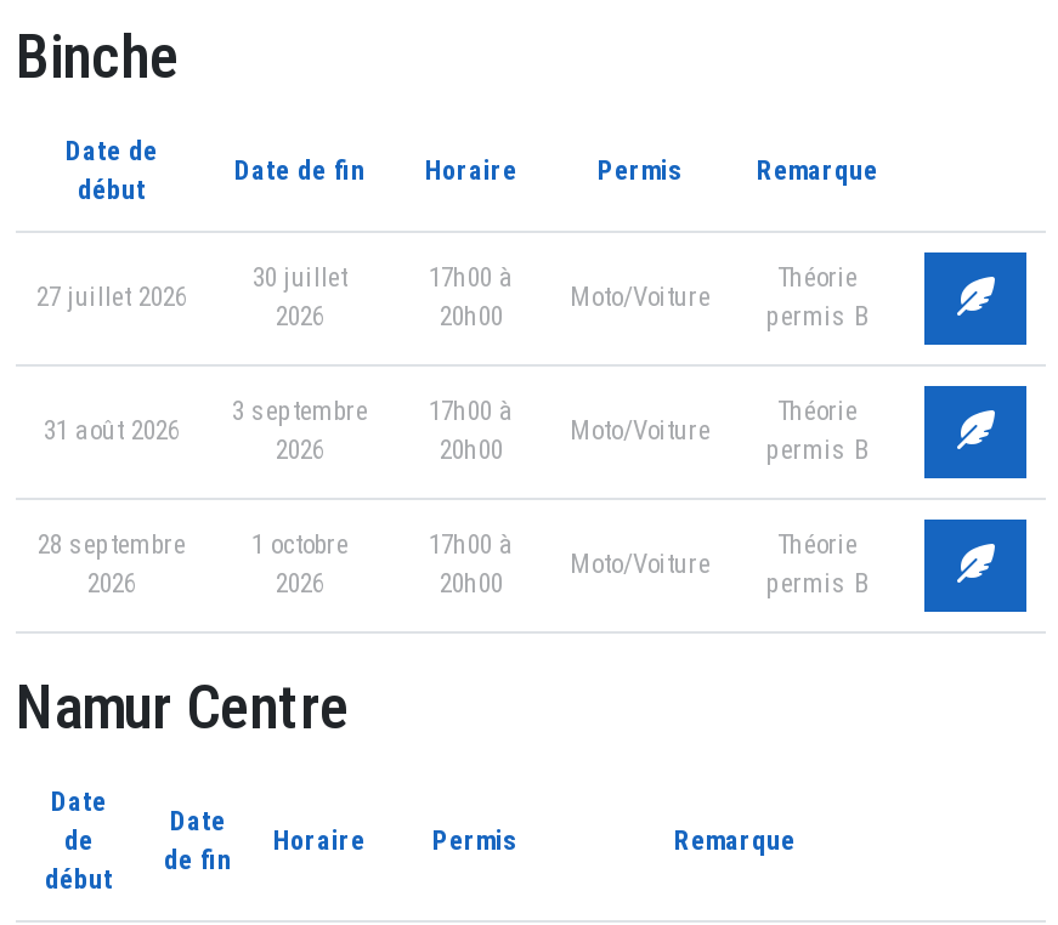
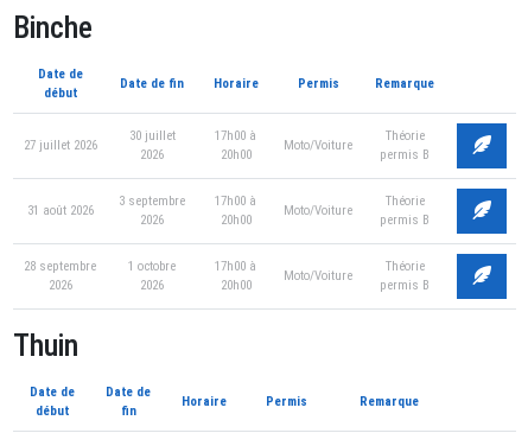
- Namur Centre
+ Thuin
